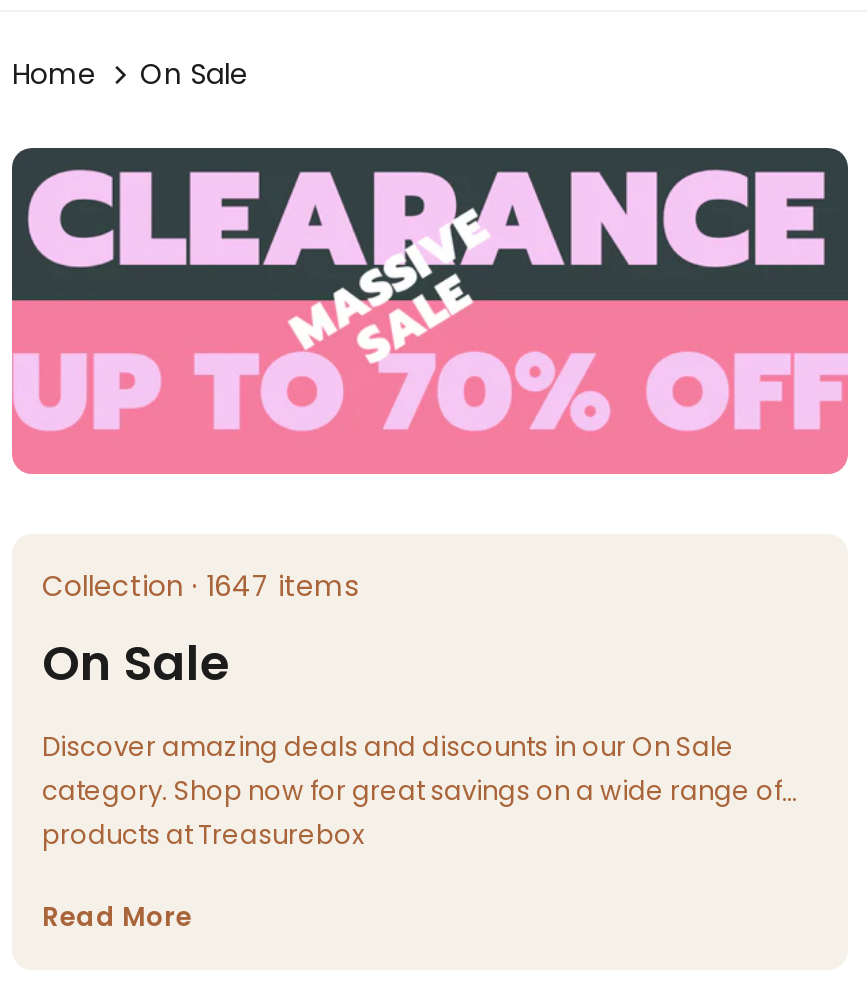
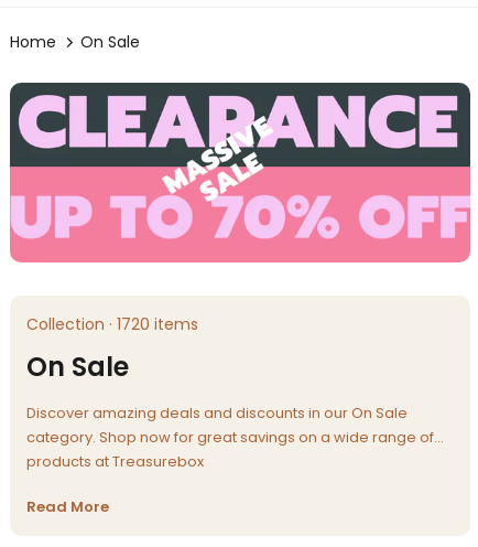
- Collection · 1647 items
+ Collection · 1720 items
